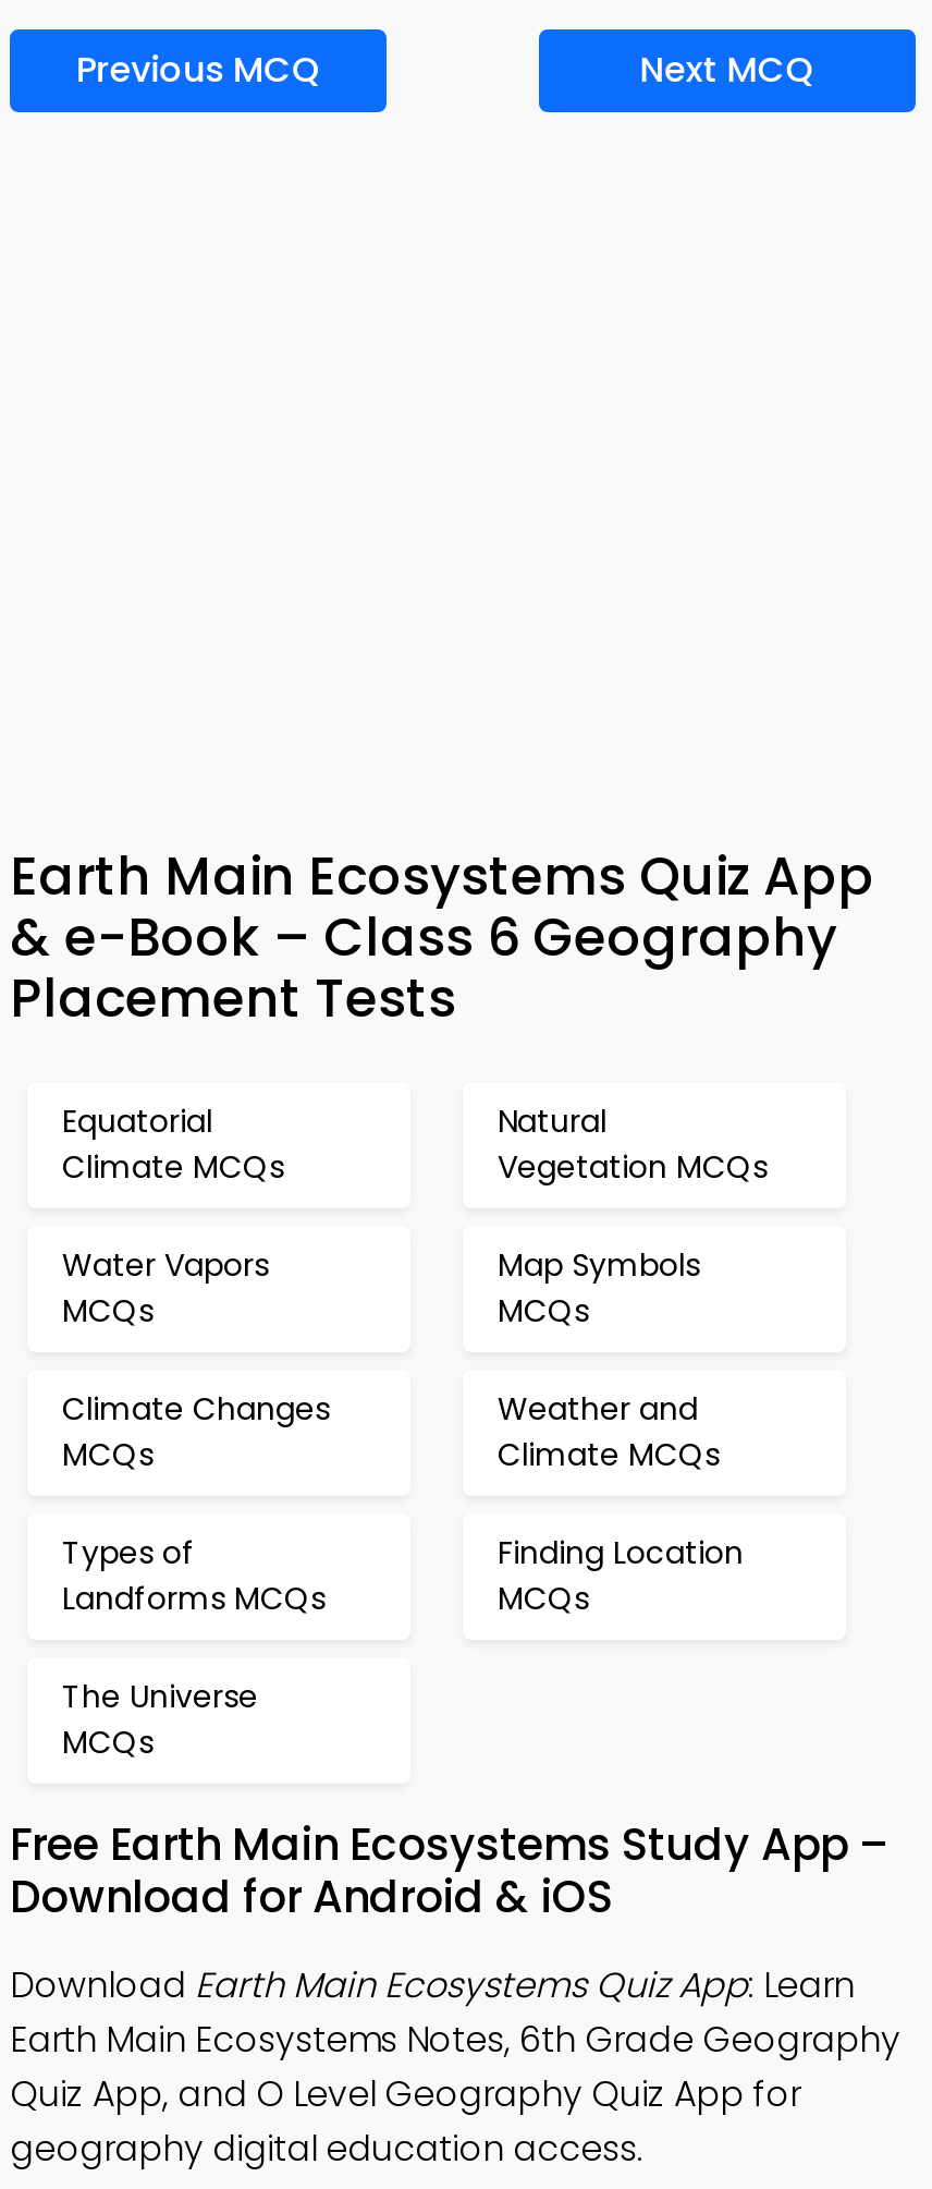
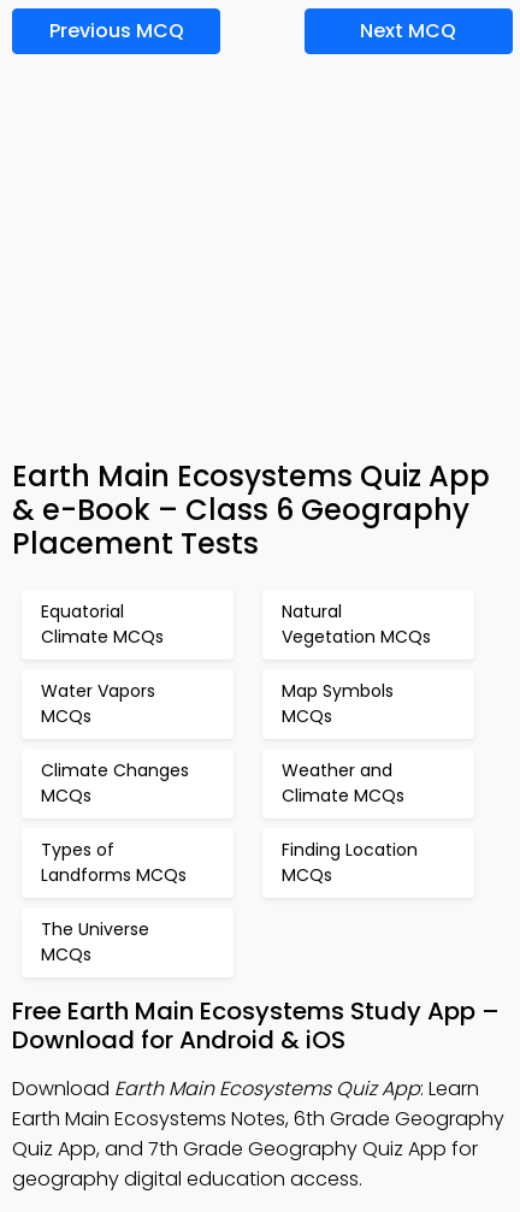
- Quiz App, and O Level Geography Quiz App for
+ Quiz App, and 7th Grade Geography Quiz App for
